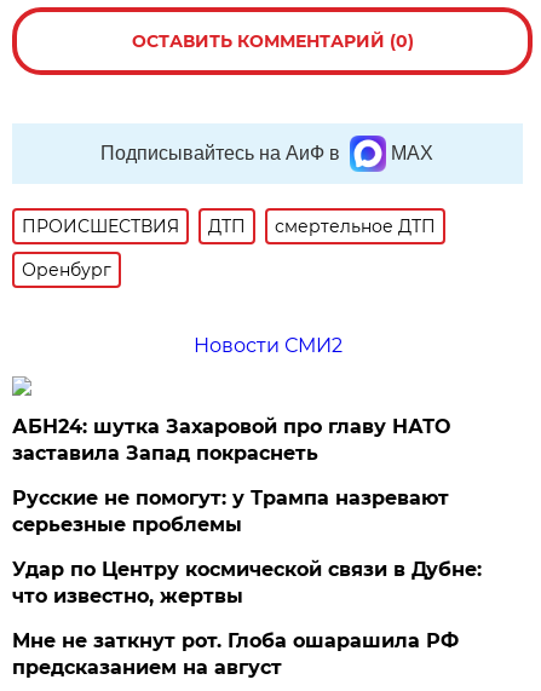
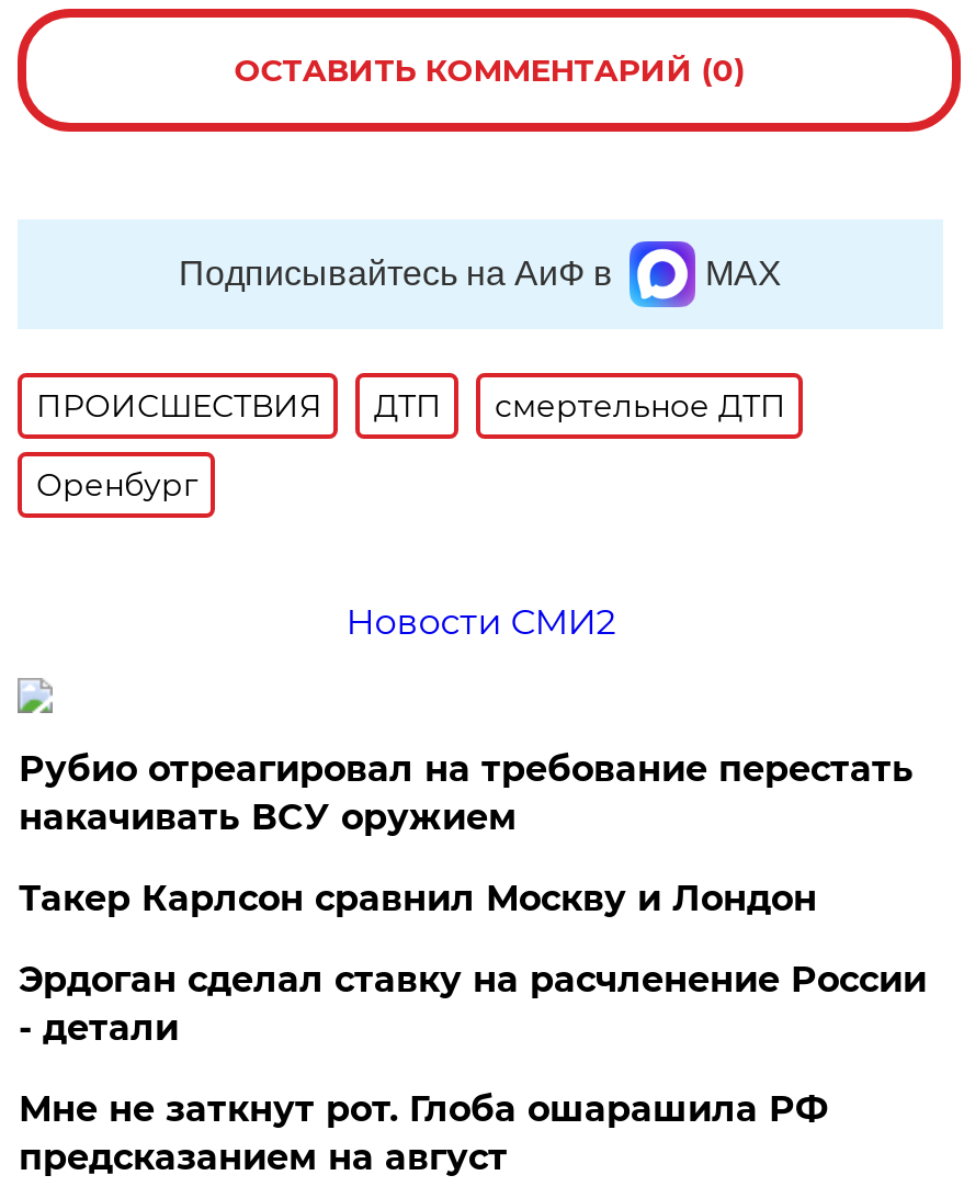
- АБН24: шутка Захаровой про главу НАТО
- заставила Запад покраснеть
+ Рубио отреагировал на требование перестать
+ накачивать ВСУ оружием

- Русские не помогут: у Трампа назревают
- серьезные проблемы
+ Такер Карлсон сравнил Москву и Лондон

- Удар по Центру космической связи в Дубне:
- что известно, жертвы
+ Эрдоган сделал ставку на расчленение России
+ - детали
